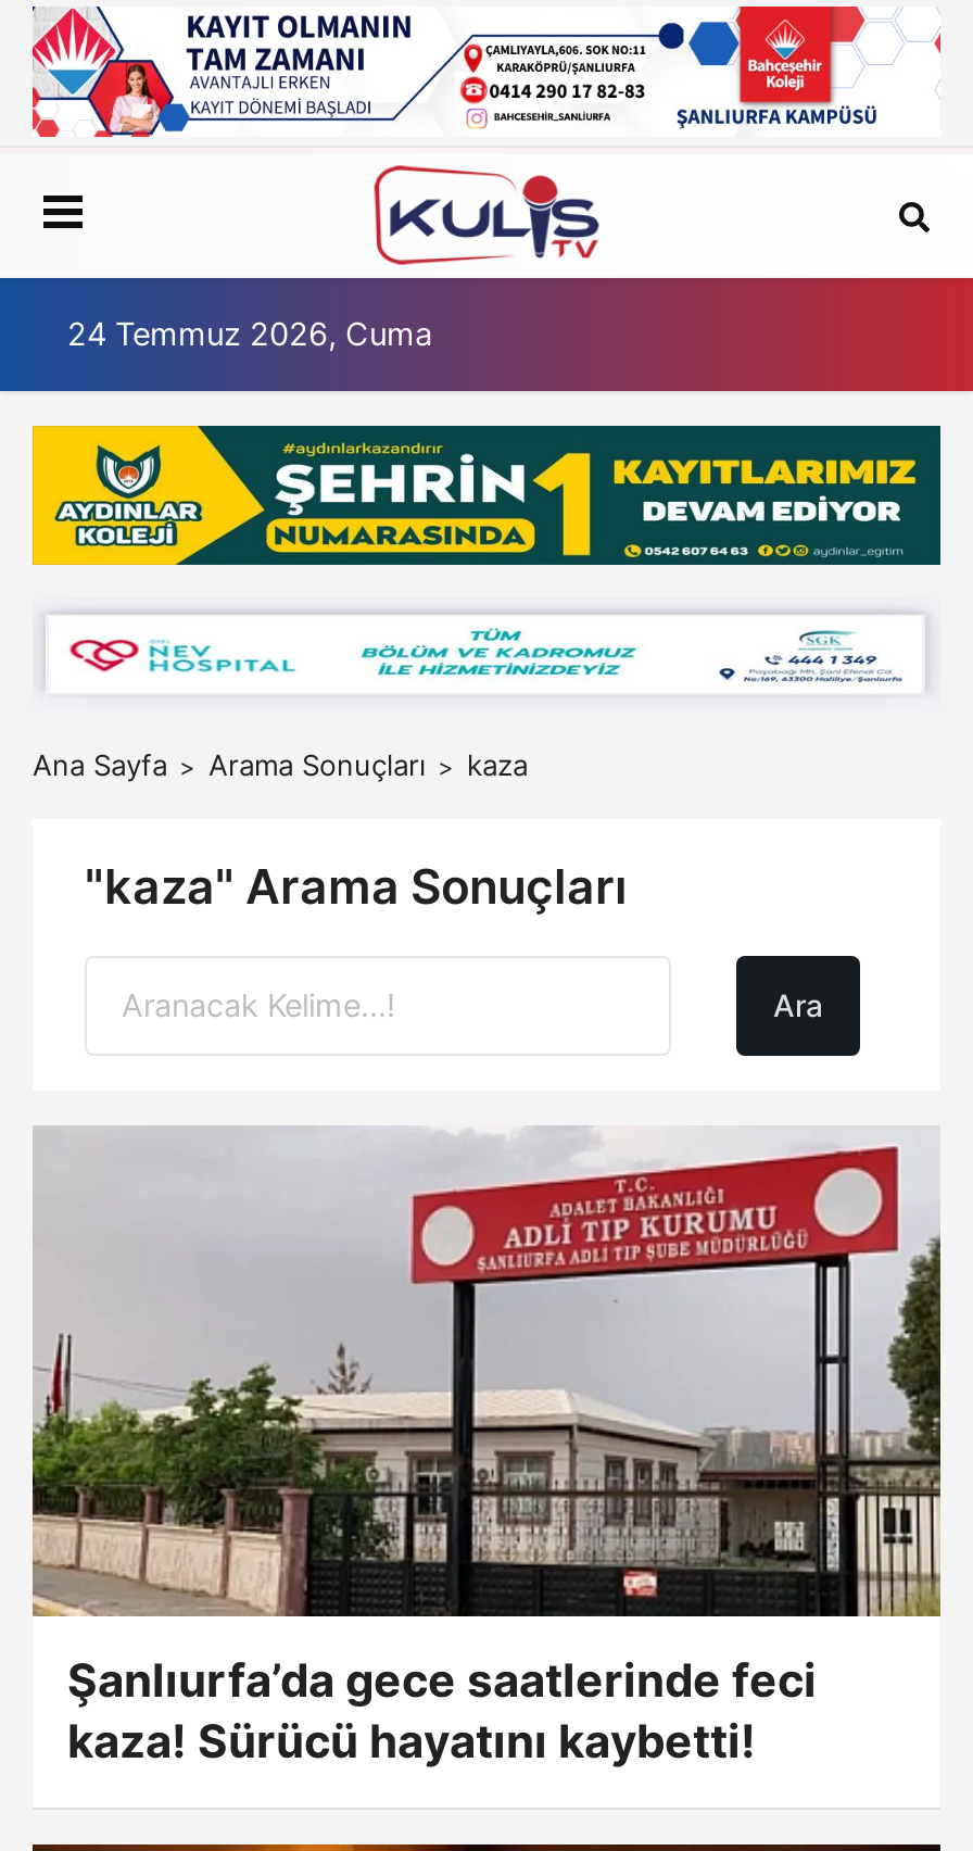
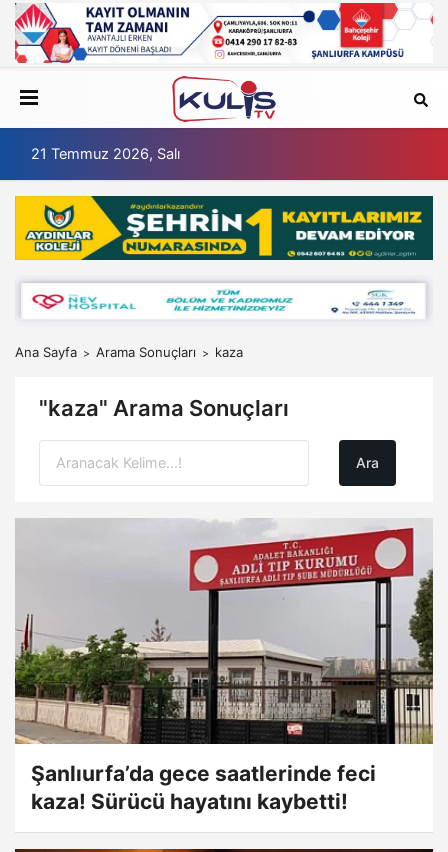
- 24 Temmuz 2026, Cuma
+ 21 Temmuz 2026, Salı
